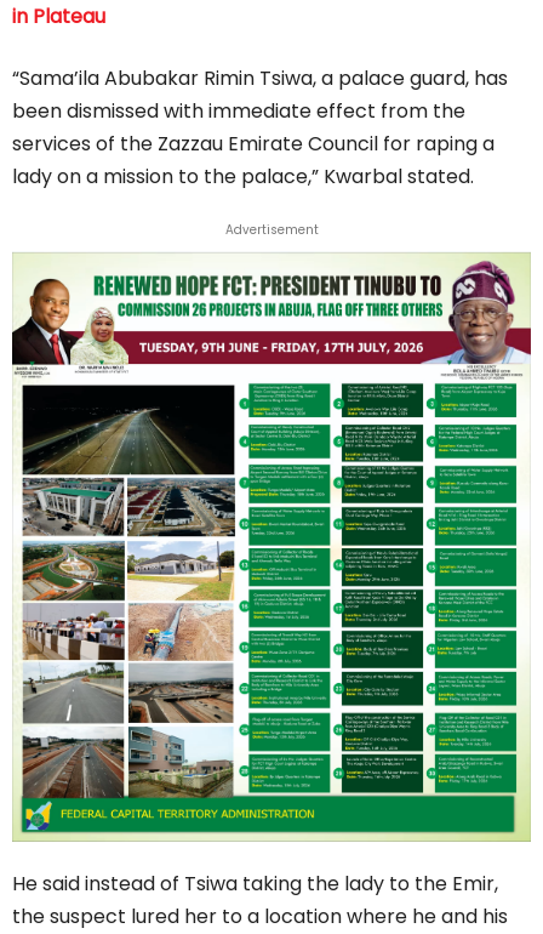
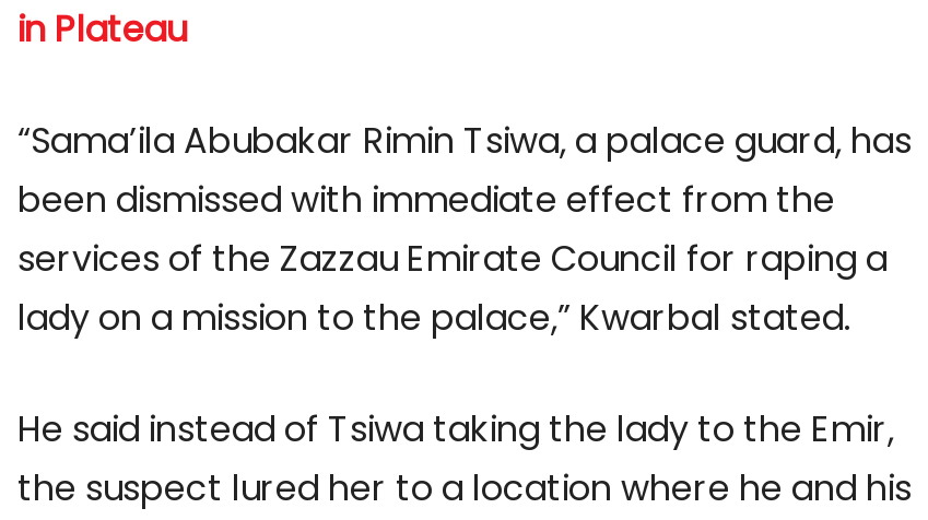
- Advertisement

- [image]
